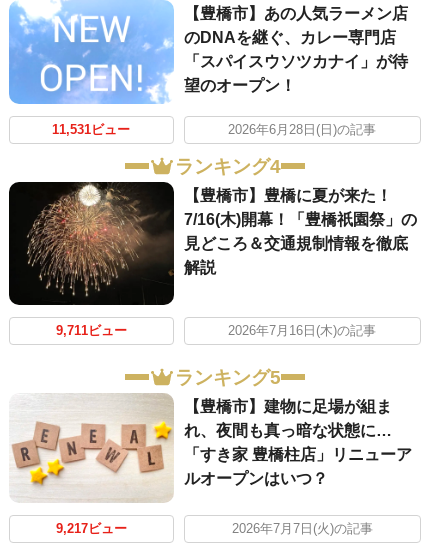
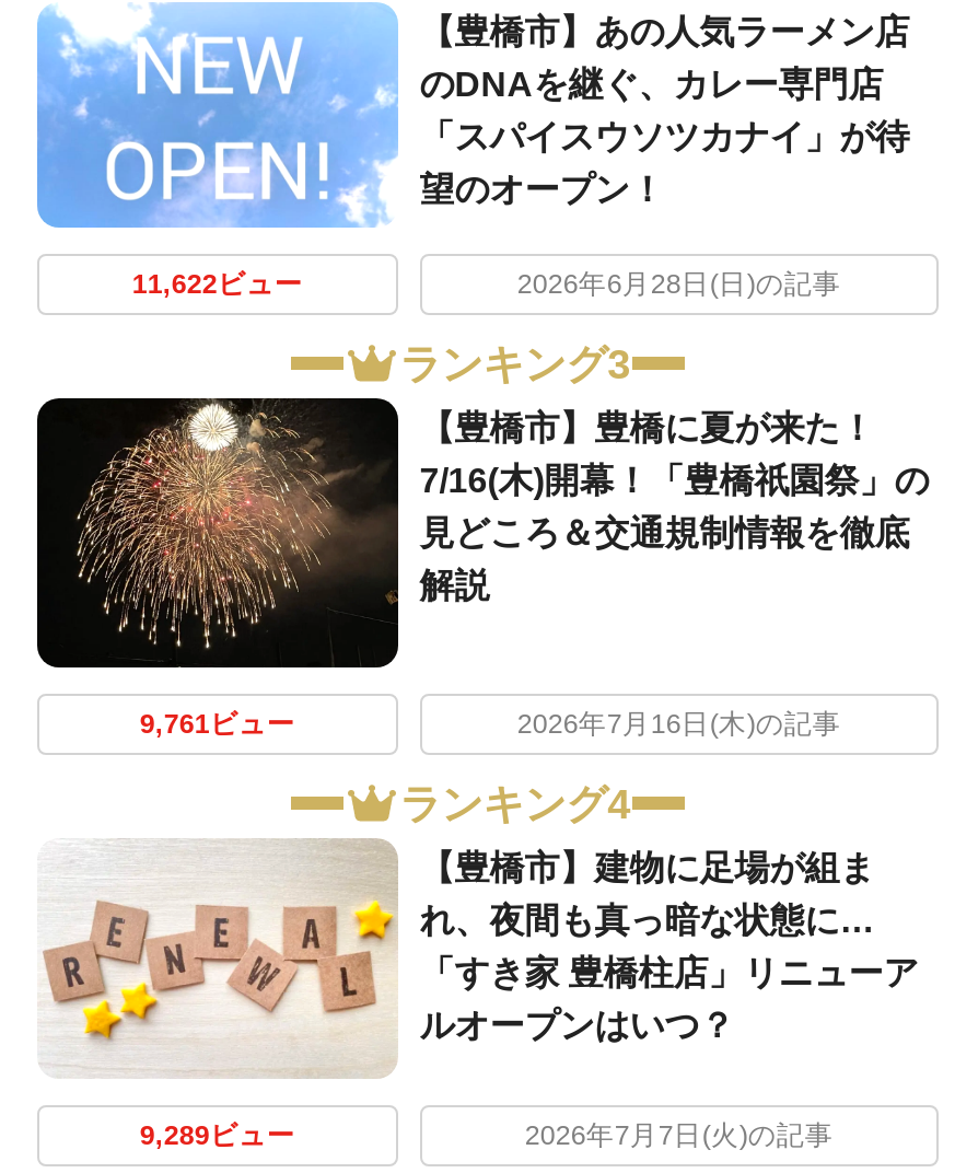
- 11,531ビュー
+ 11,622ビュー

- ランキング4
+ ランキング3

- 9,711ビュー
+ 9,761ビュー

- ランキング5
+ ランキング4

- 9,217ビュー
+ 9,289ビュー
